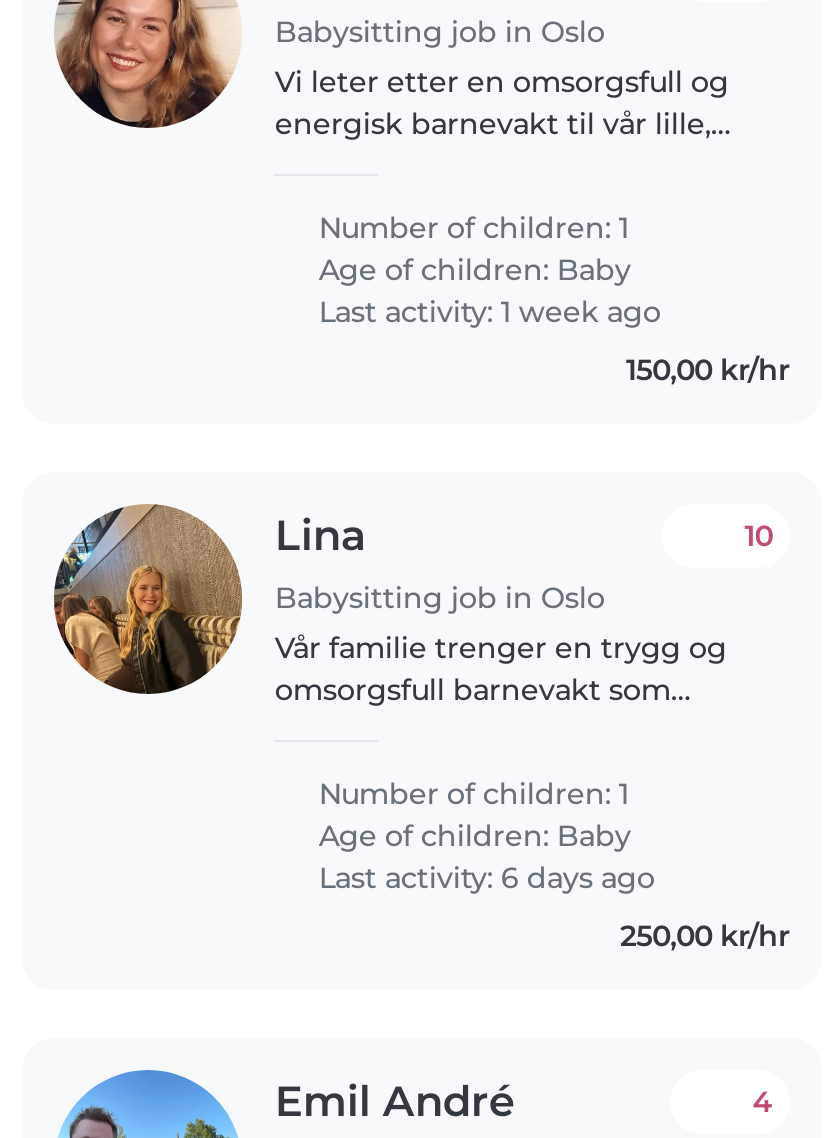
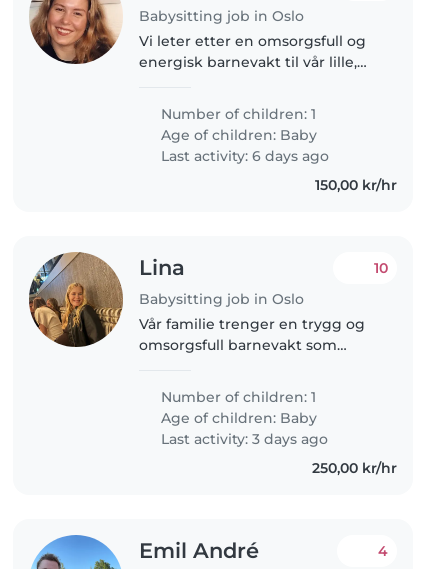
- Last activity: 1 week ago

moved up: Last activity: 6 days ago

+ Last activity: 3 days ago
